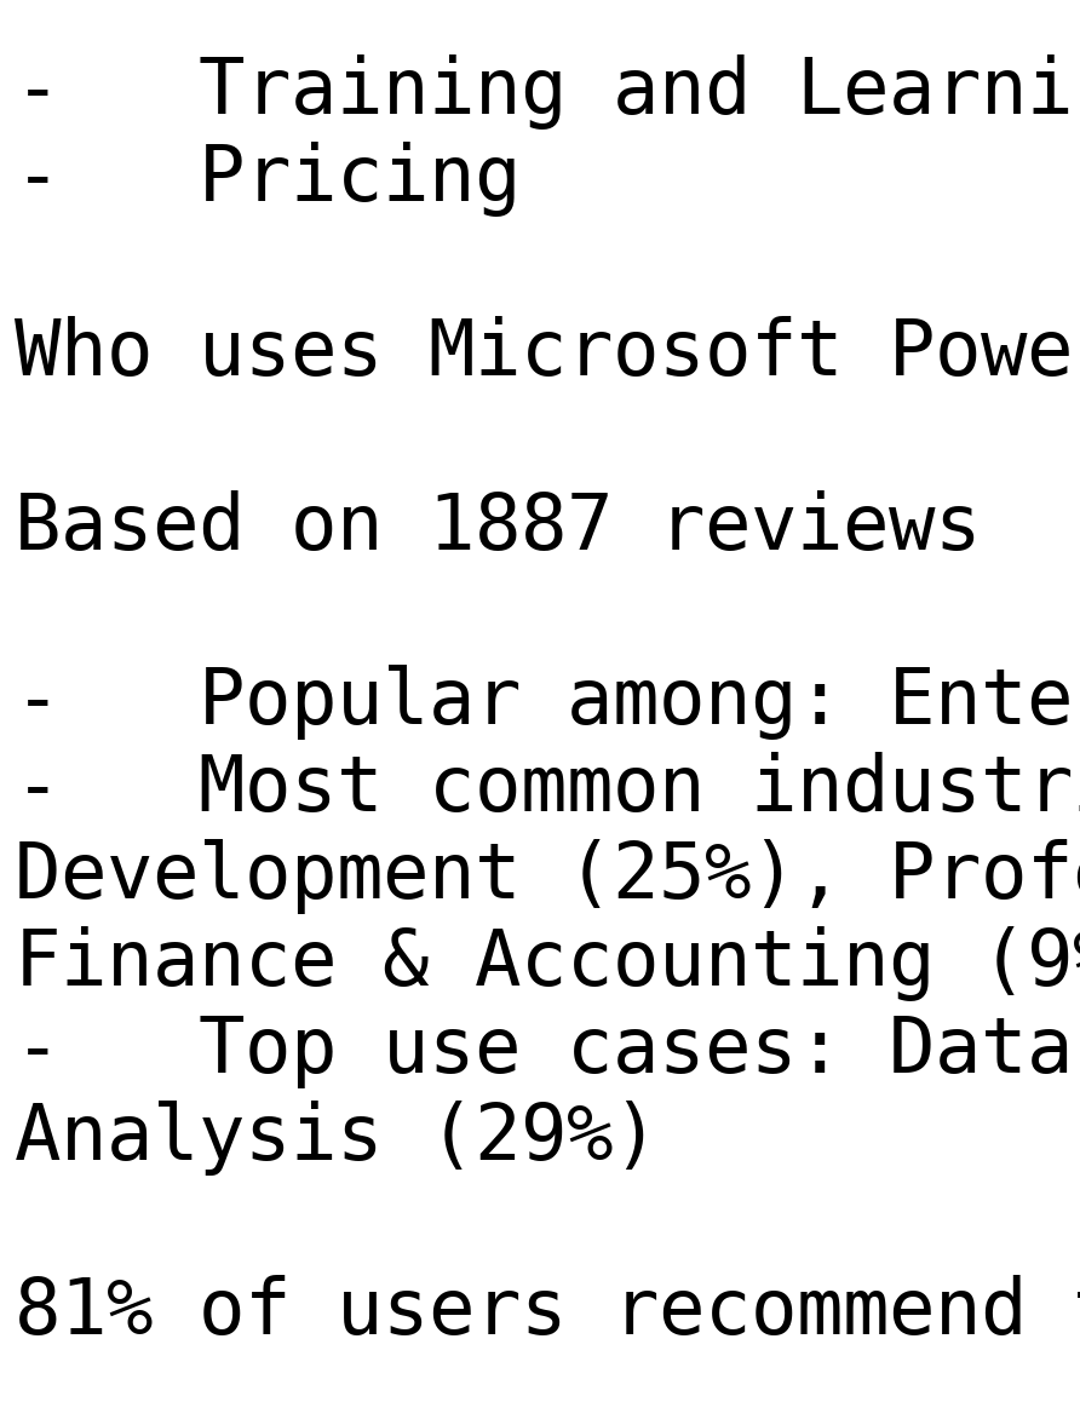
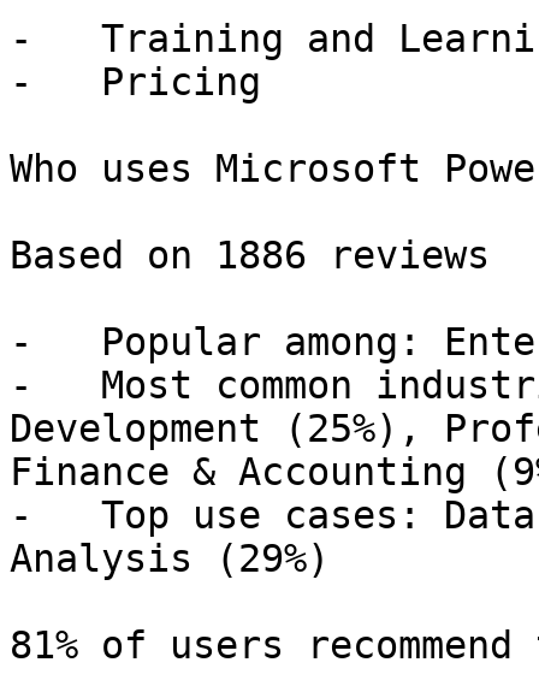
- Based on 1887 reviews
+ Based on 1886 reviews
